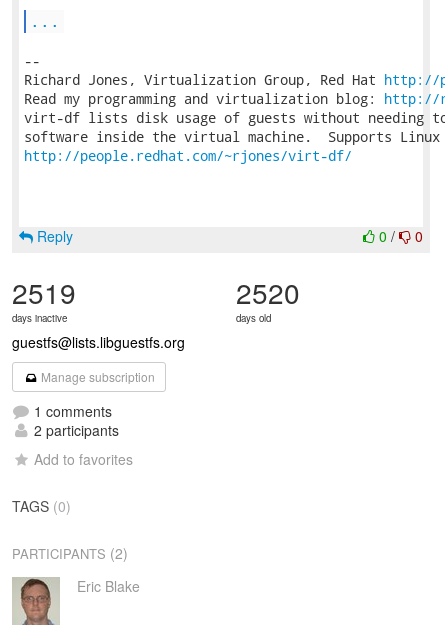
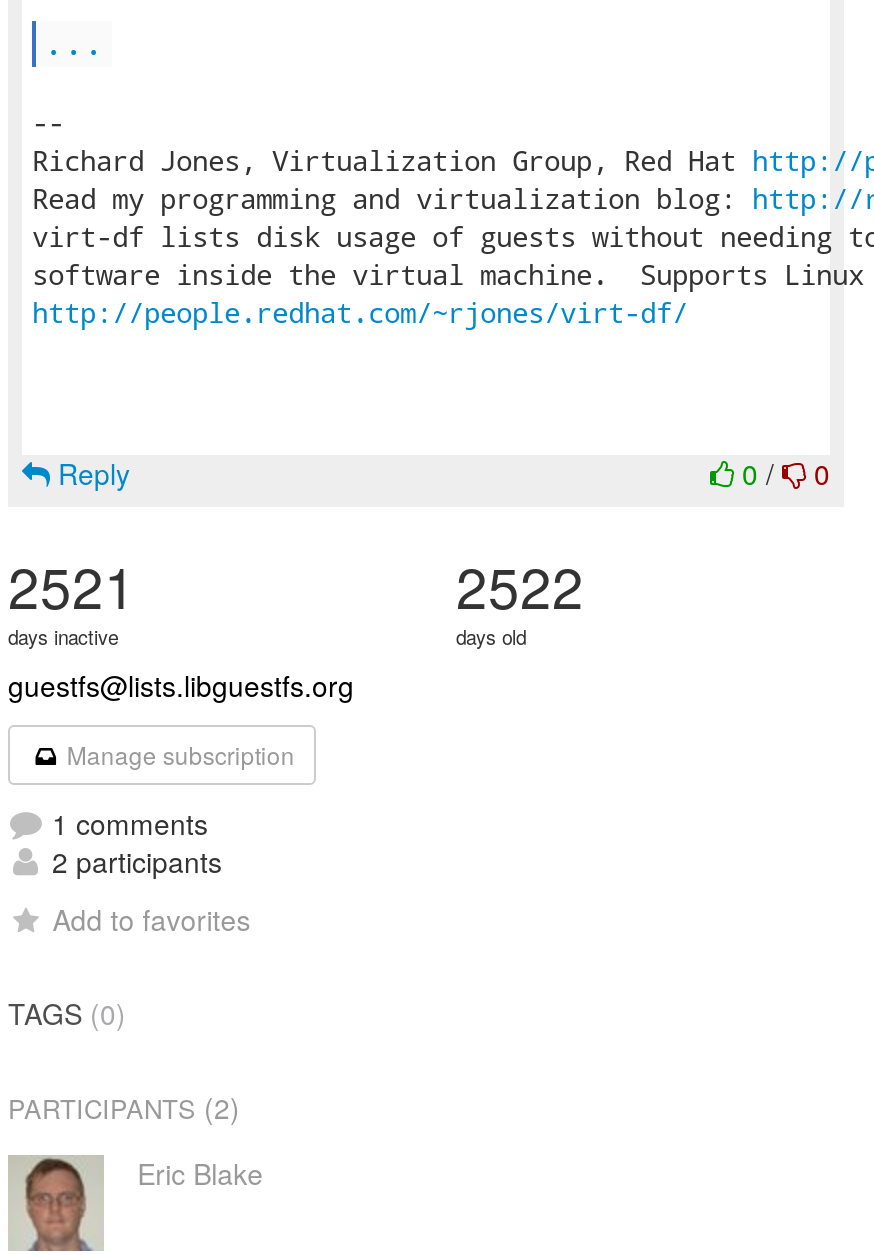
- 2519
+ 2521

- 2520
+ 2522
